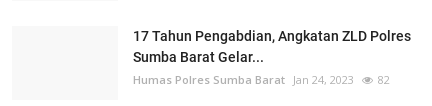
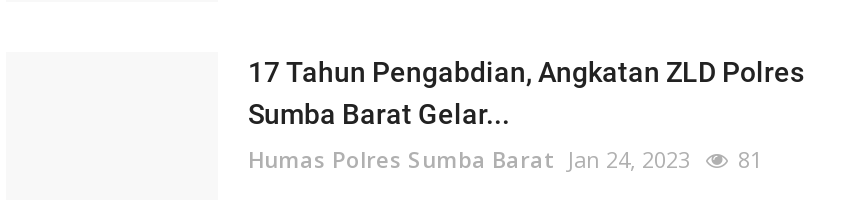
- Humas Polres Sumba Barat Jan 24, 2023 82
+ Humas Polres Sumba Barat Jan 24, 2023 81
